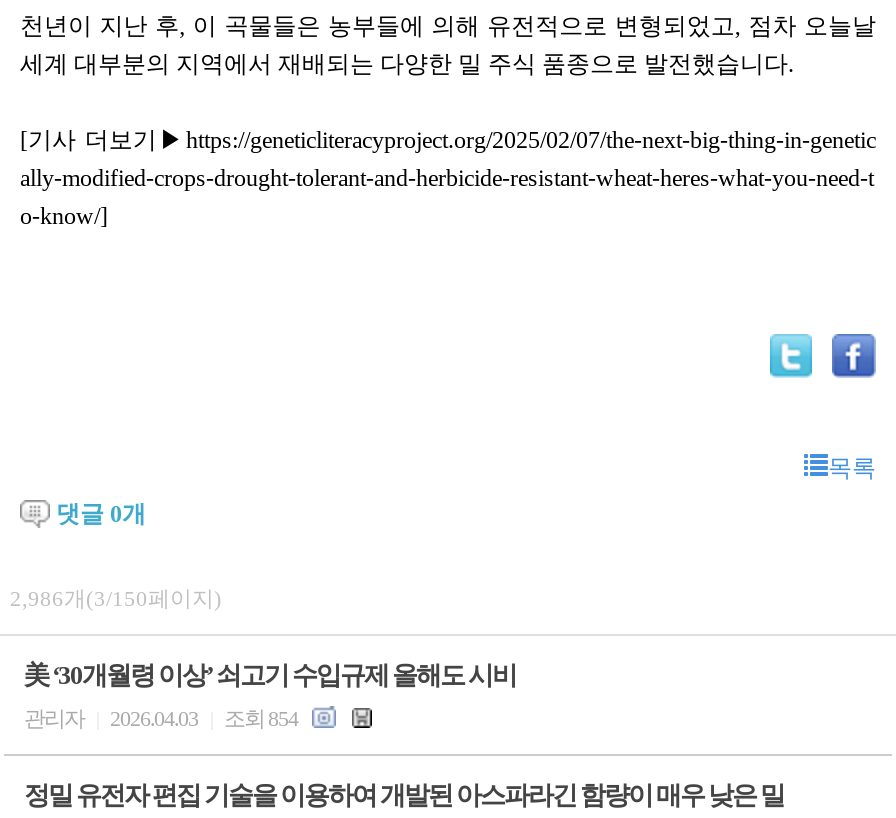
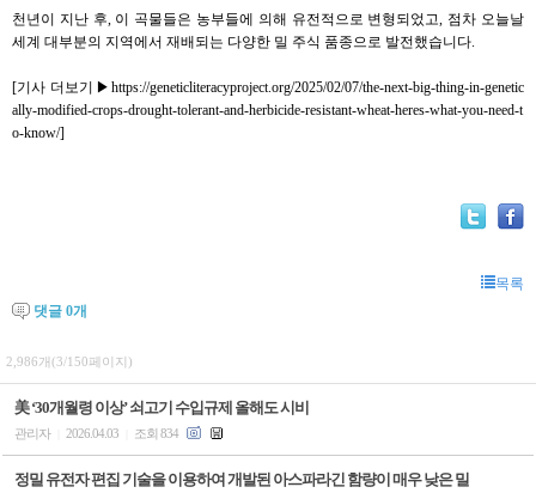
- 관리자 2026.04.03 조회 854
+ 관리자 2026.04.03 조회 834
